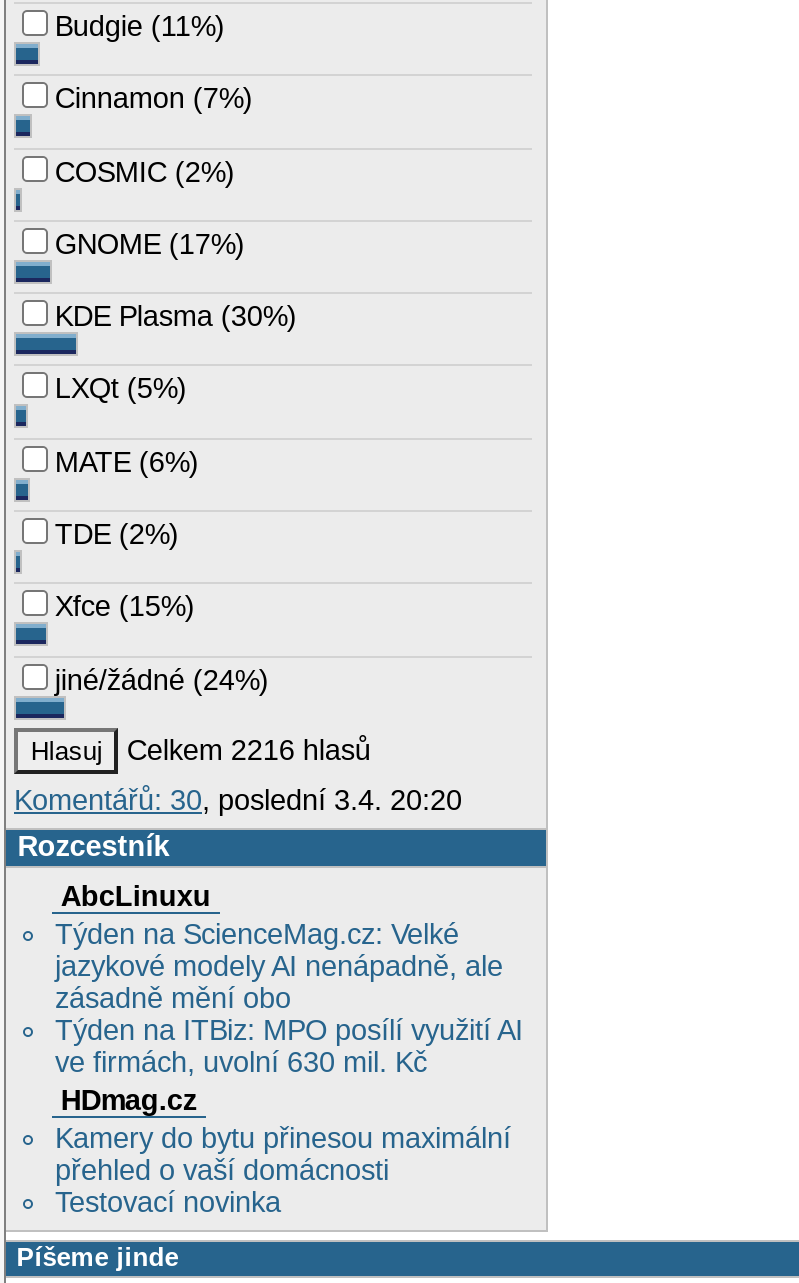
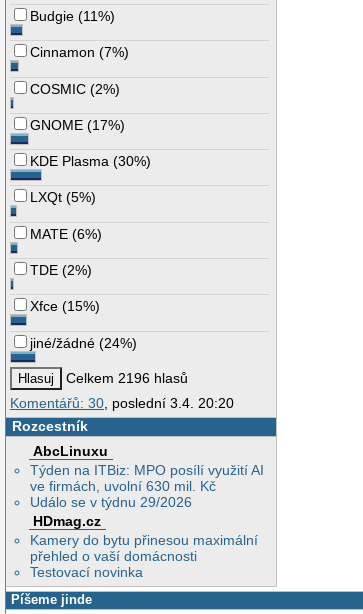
- Celkem 2216 hlasů
+ Celkem 2196 hlasů

- Týden na ScienceMag.cz: Velké
- jazykové modely AI nenápadně, ale
- zásadně mění obo

moved up: Týden na ITBiz: MPO posílí využití AI | ve firmách, uvolní 630 mil. Kč

+ Událo se v týdnu 29/2026
